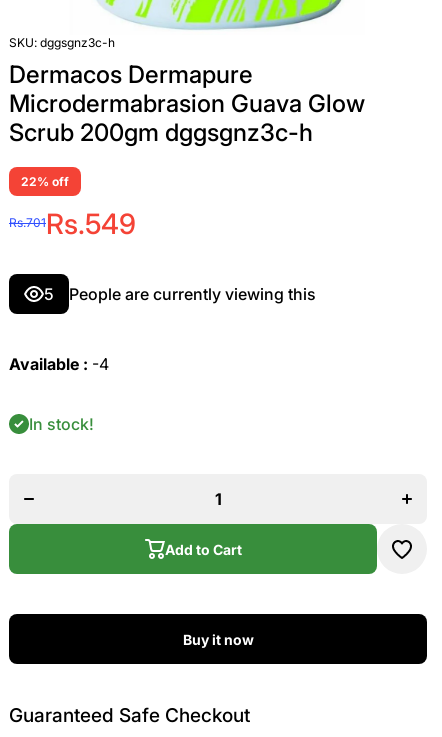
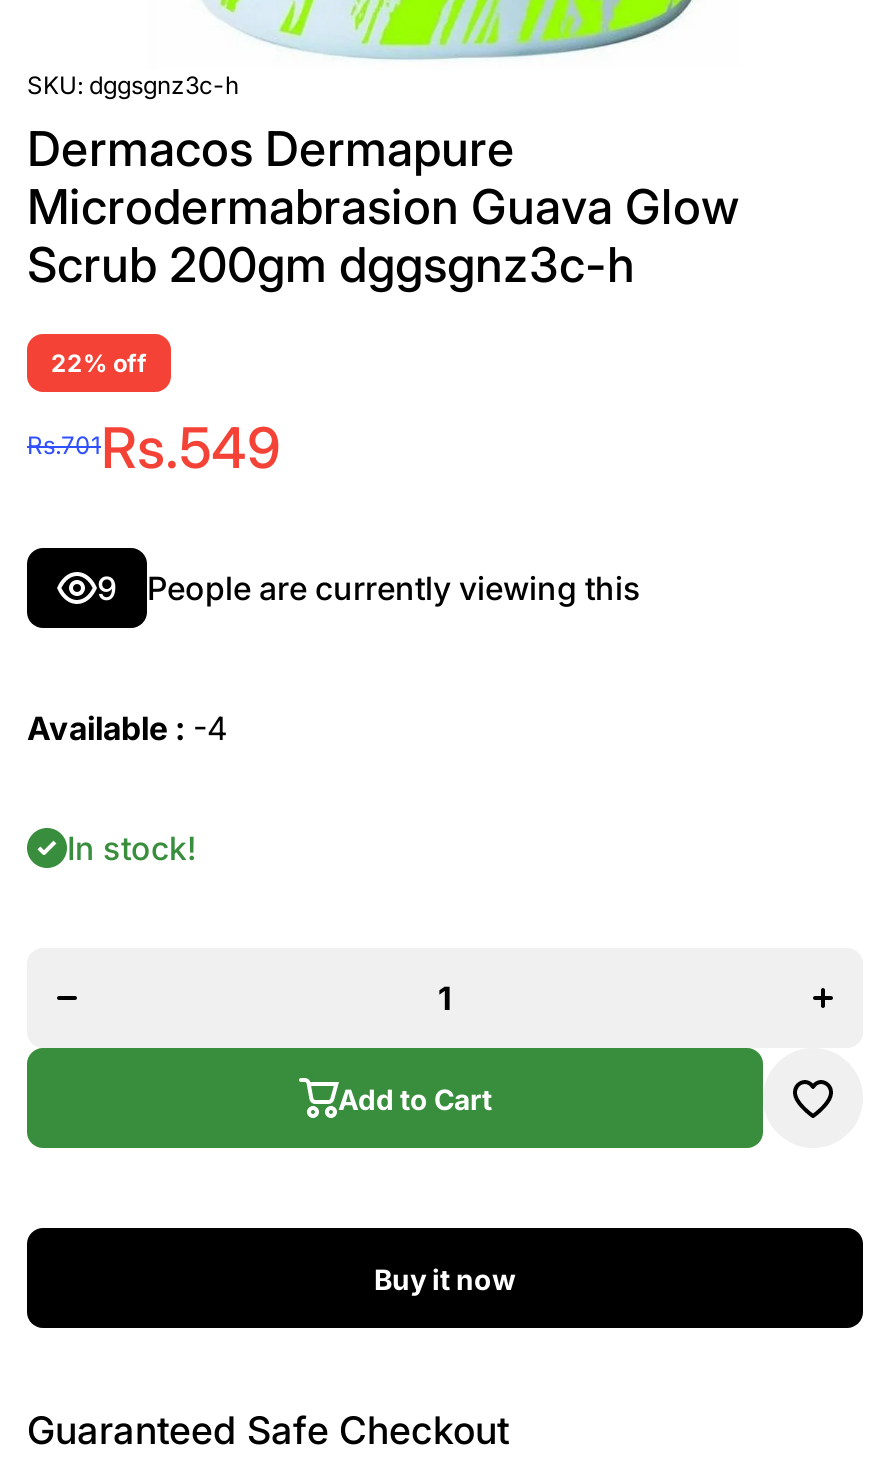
- 5 People are currently viewing this
+ 9 People are currently viewing this
